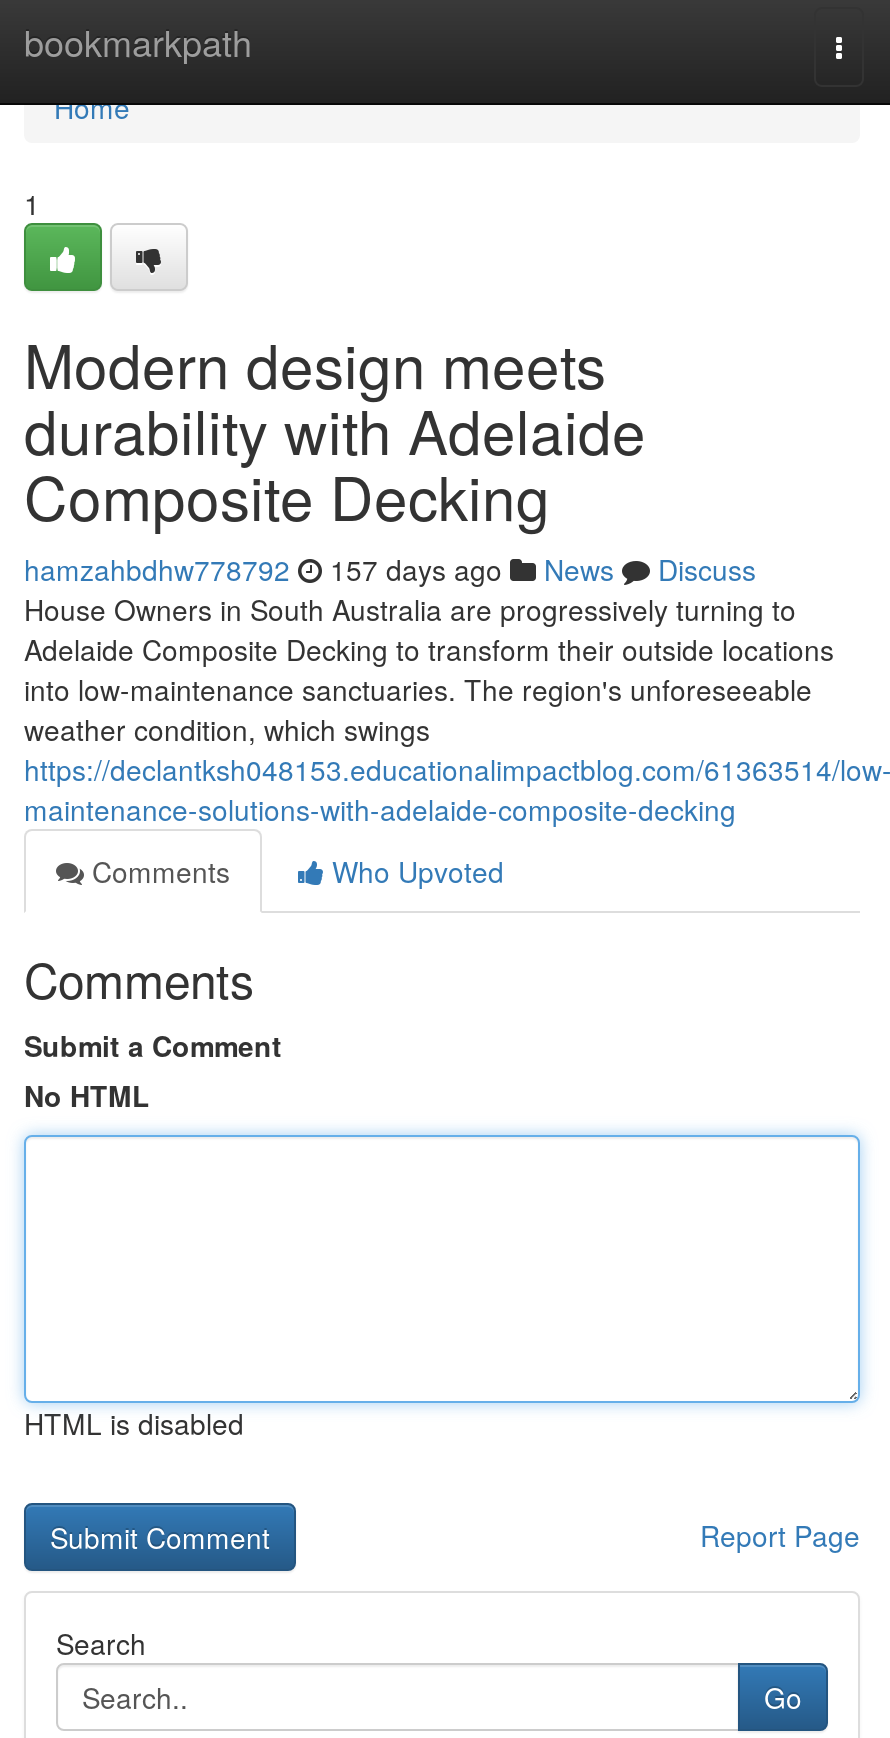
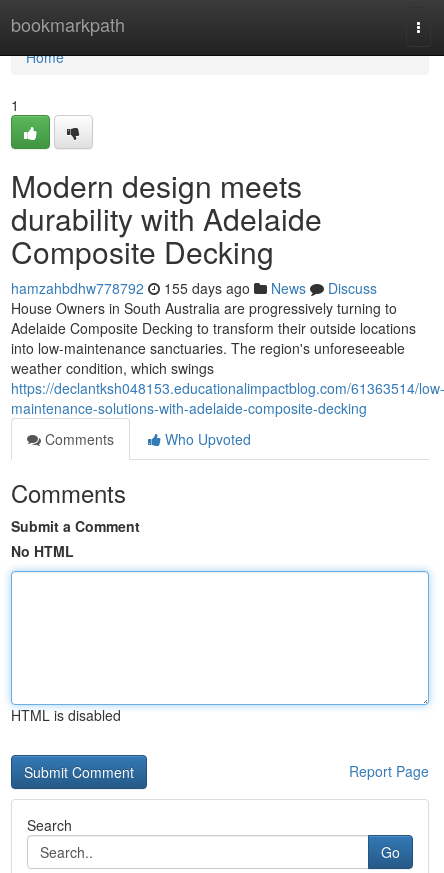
- hamzahbdhw778792 157 days ago News Discuss
+ hamzahbdhw778792 155 days ago News Discuss
